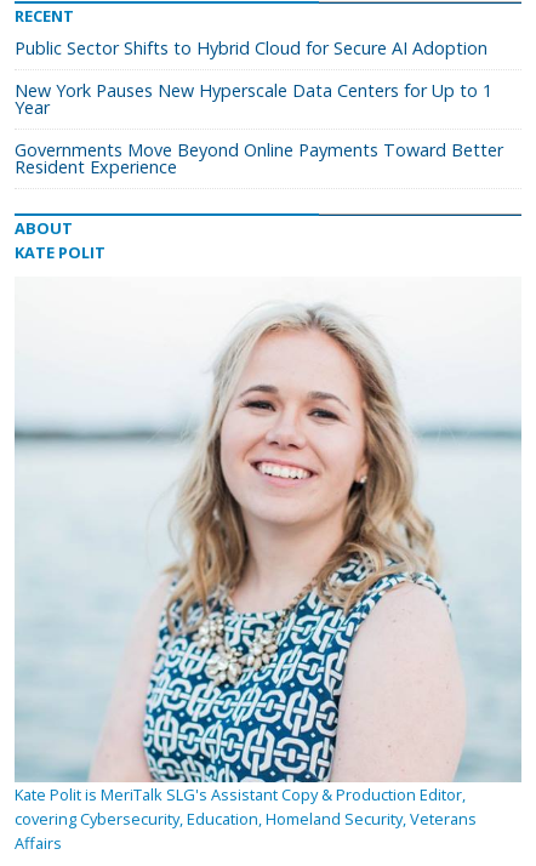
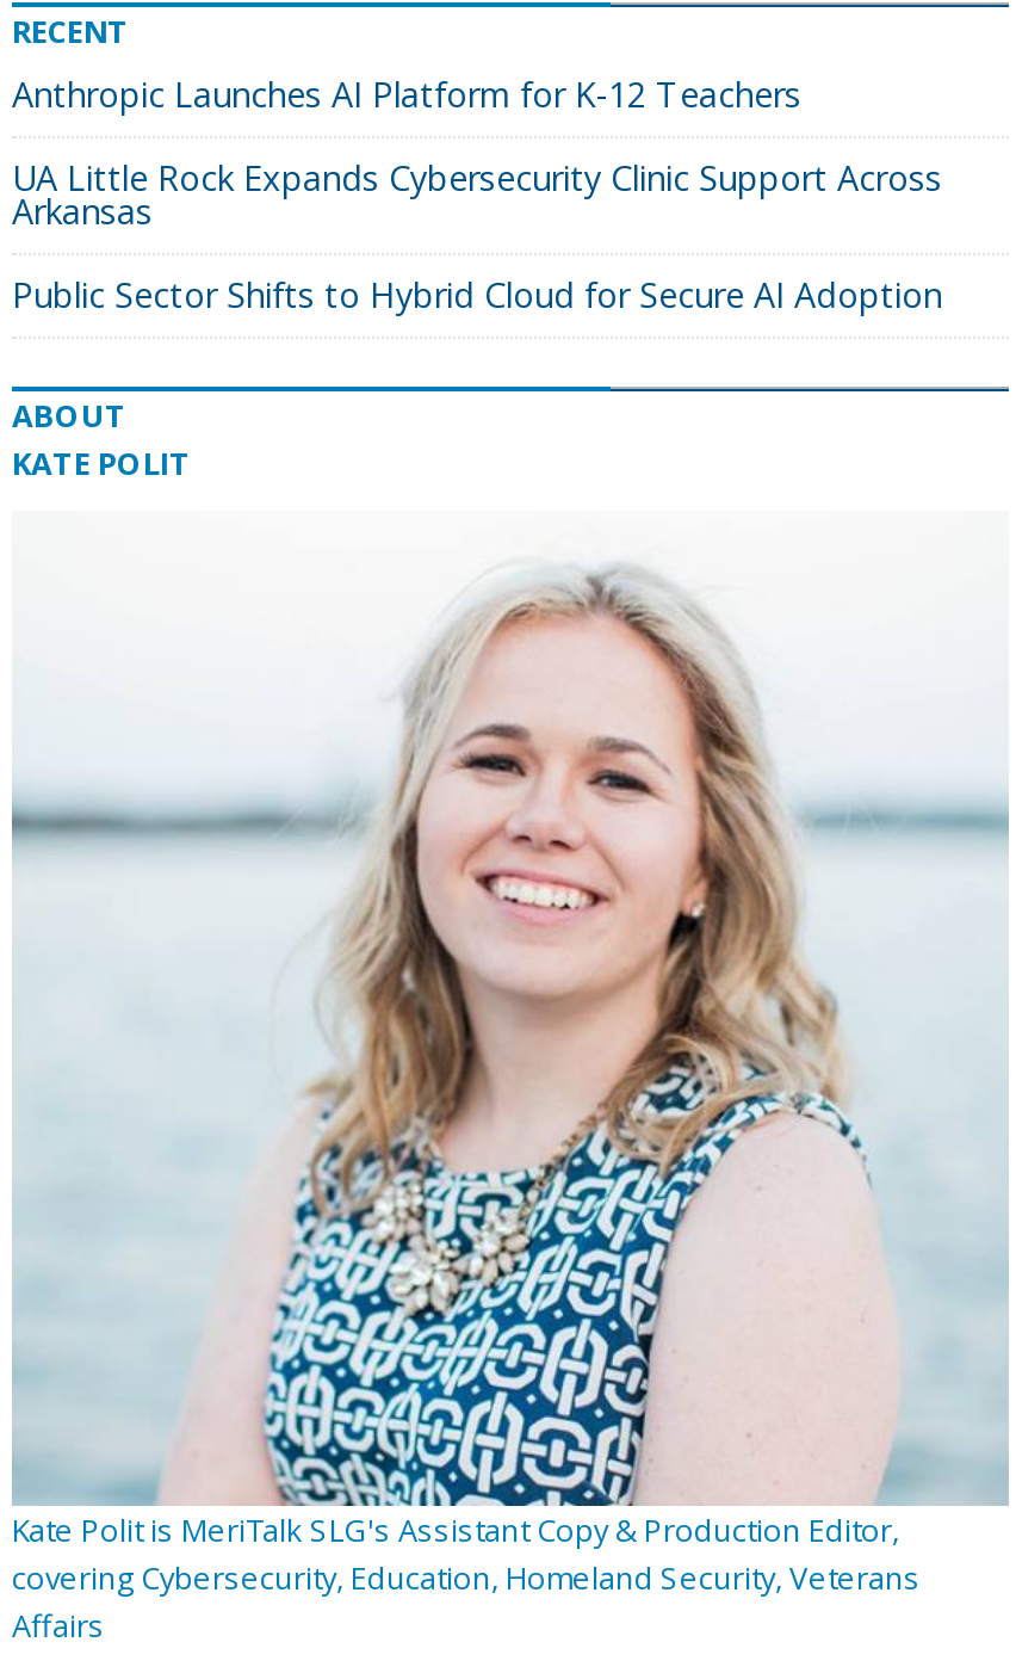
+ Anthropic Launches AI Platform for K-12 Teachers
+ UA Little Rock Expands Cybersecurity Clinic Support Across
+ Arkansas

moved down: Public Sector Shifts to Hybrid Cloud for Secure AI Adoption

- New York Pauses New Hyperscale Data Centers for Up to 1
- Year
- Governments Move Beyond Online Payments Toward Better
- Resident Experience
